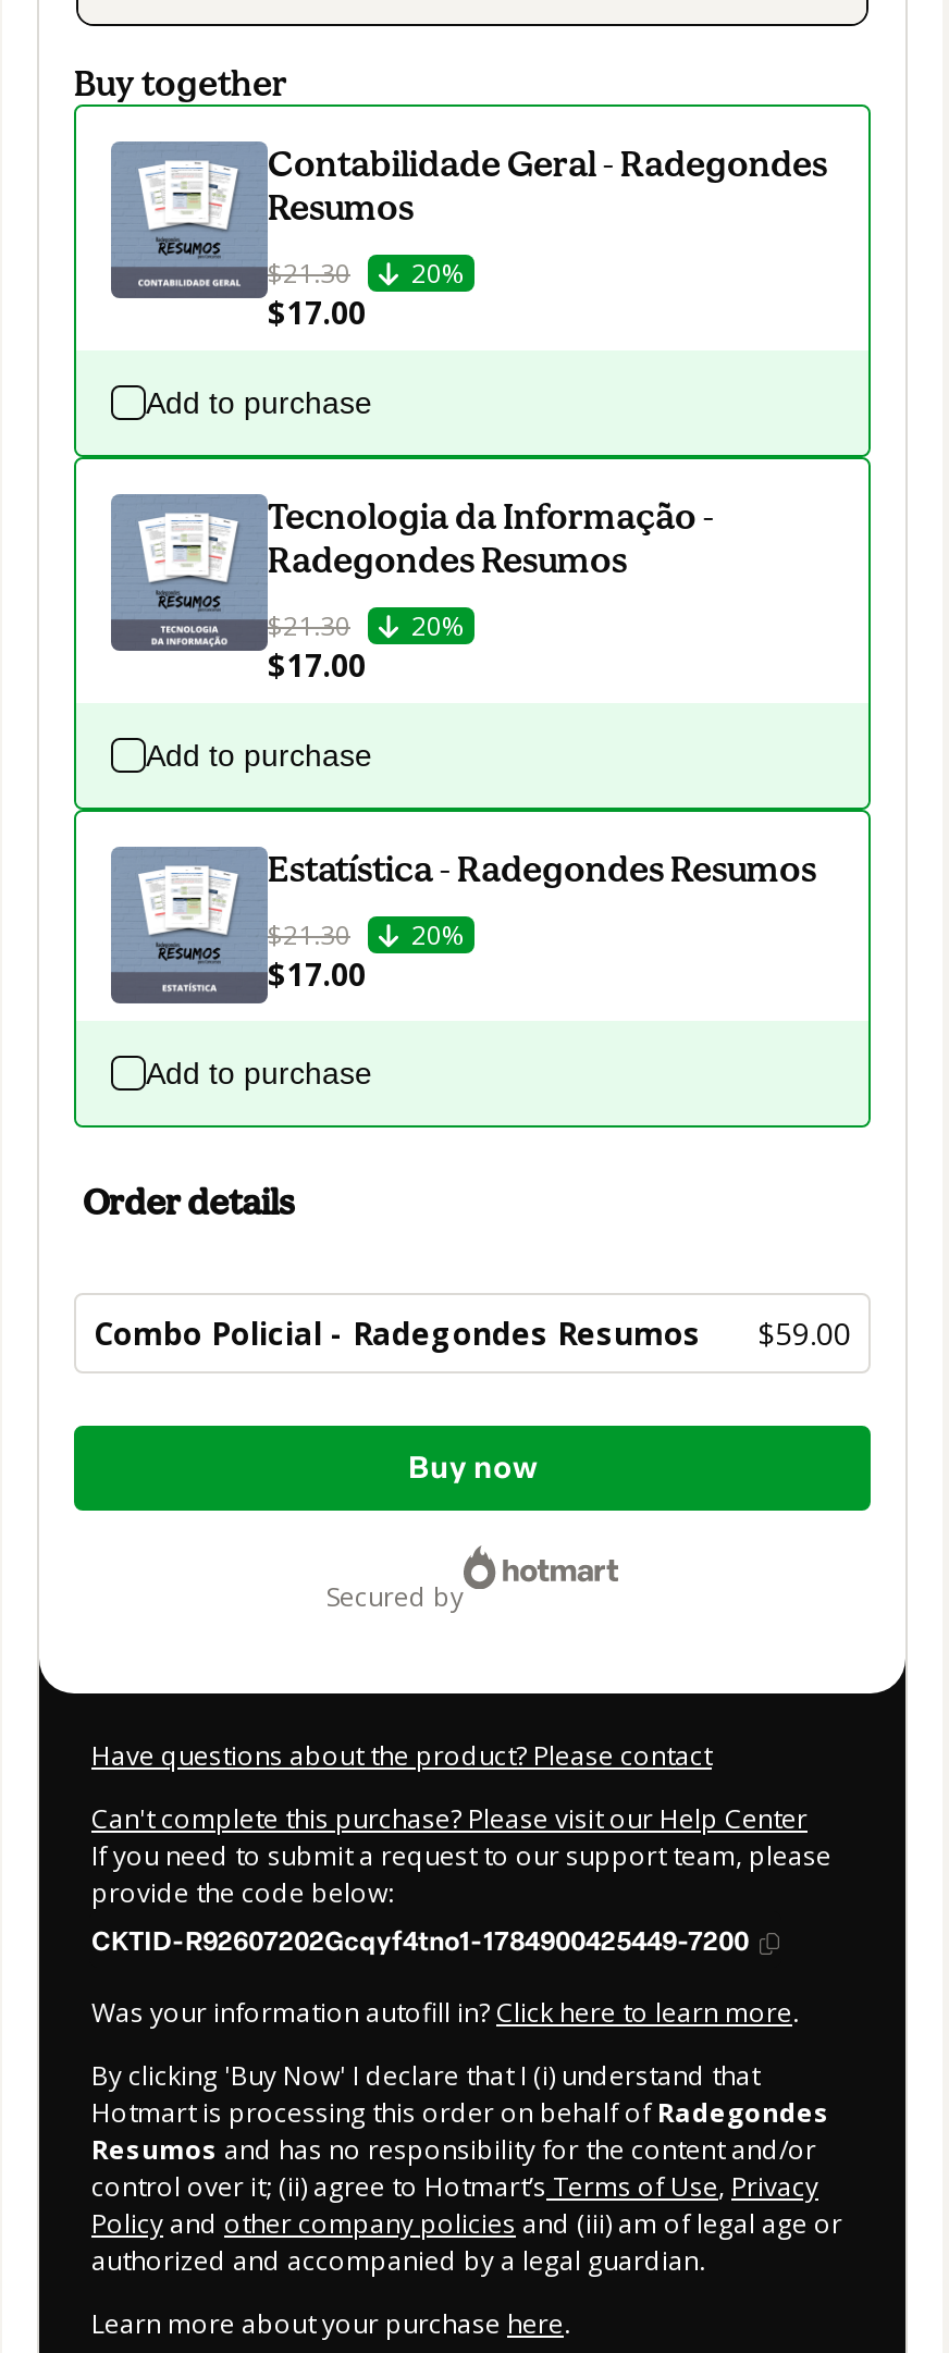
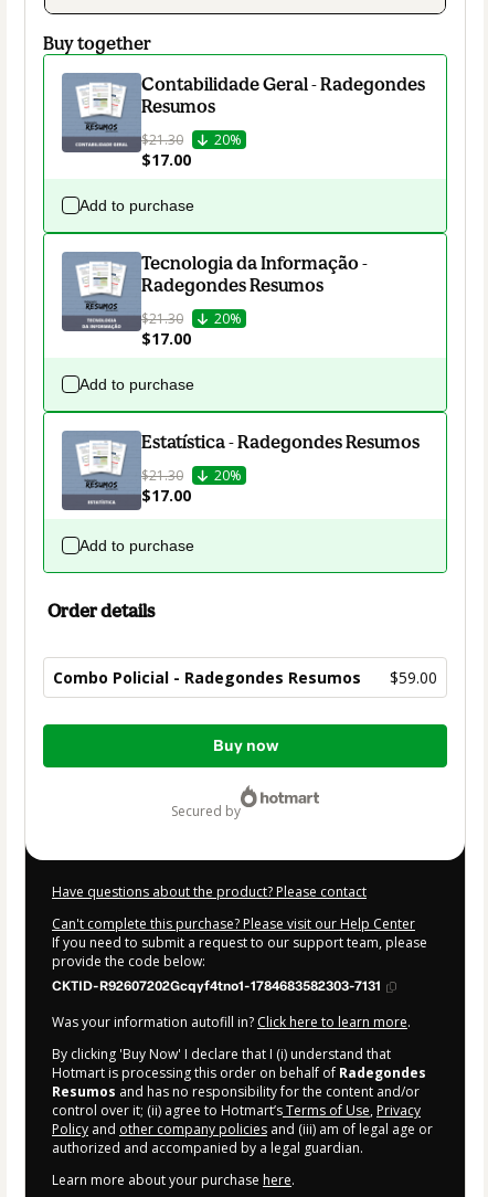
- CKTID-R92607202Gcqyf4tno1-1784900425449-7200
+ CKTID-R92607202Gcqyf4tno1-1784683582303-7131
